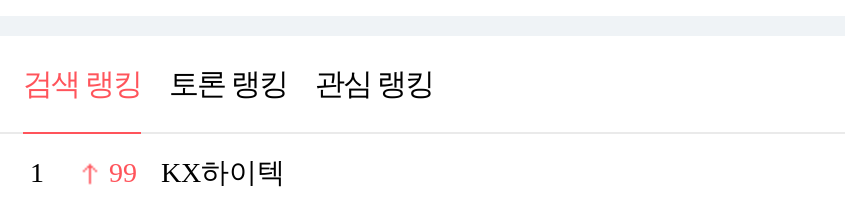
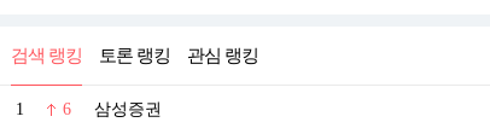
- 99
- KX하이텍
+ 6
+ 삼성증권
